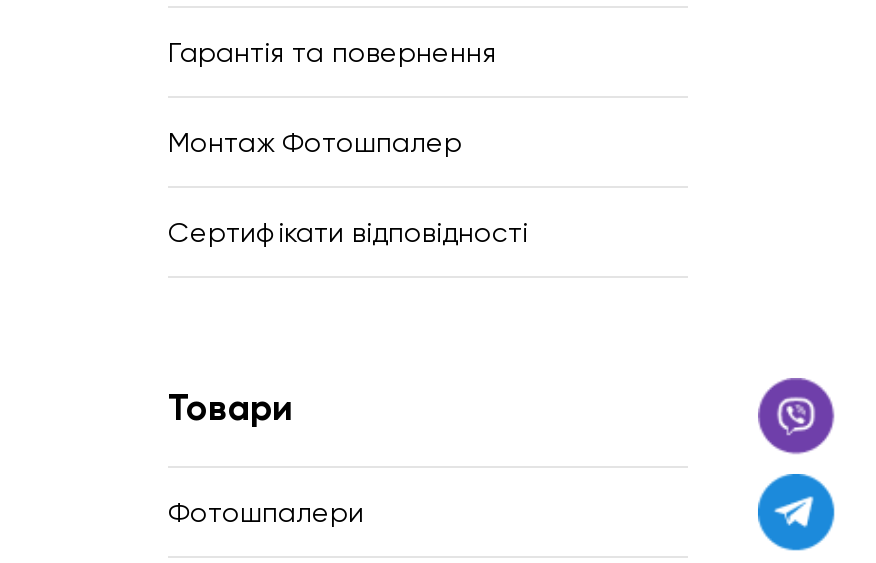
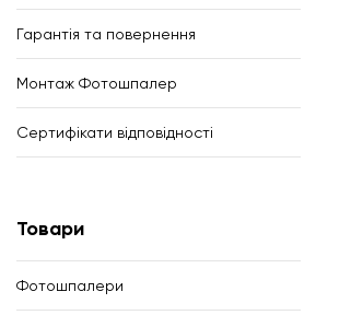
- [image]

- [image]
